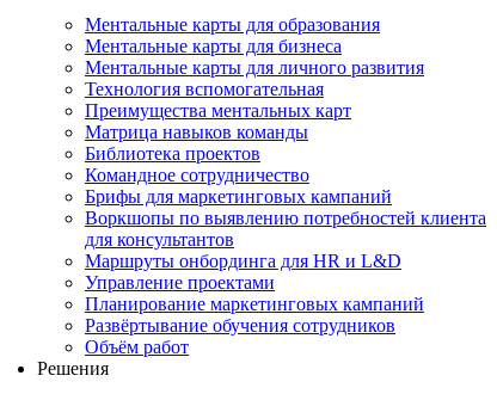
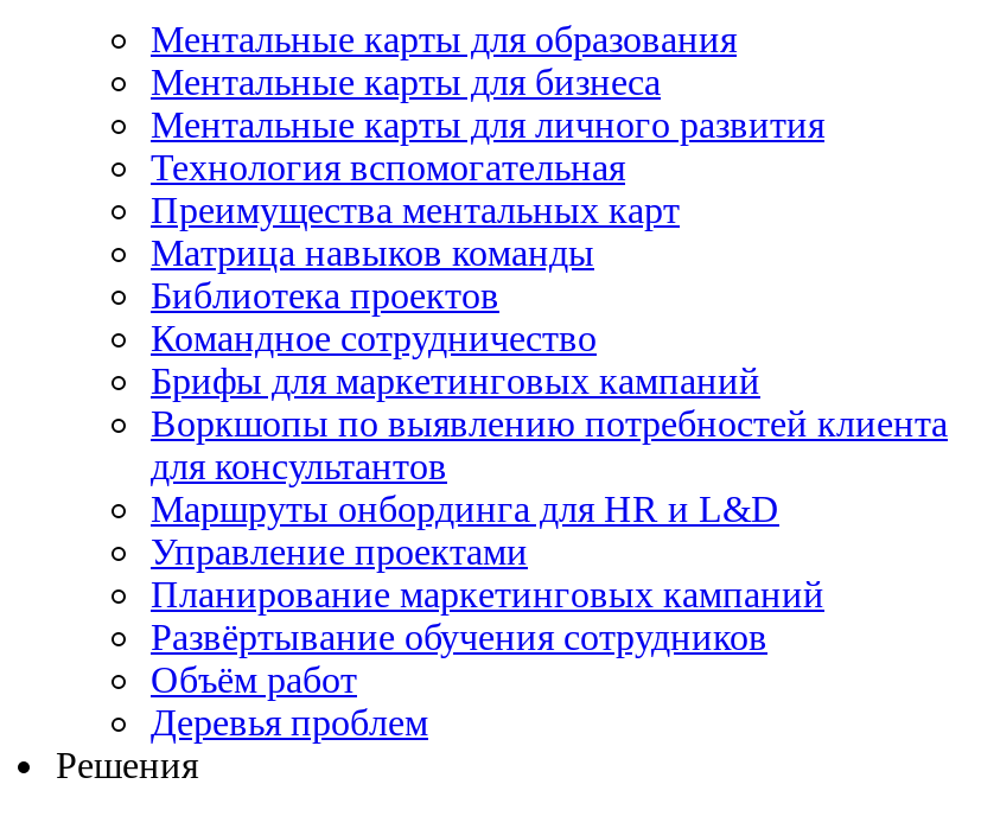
+ Деревья проблем
